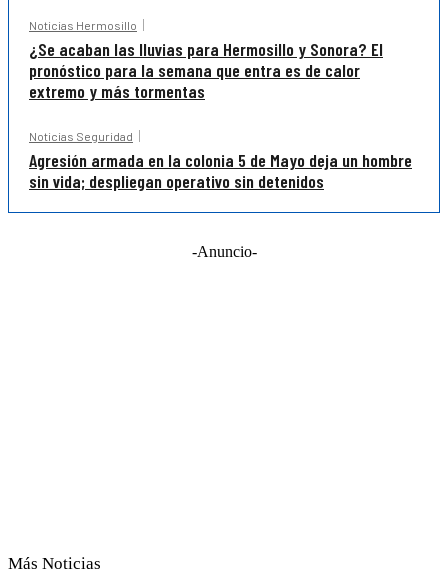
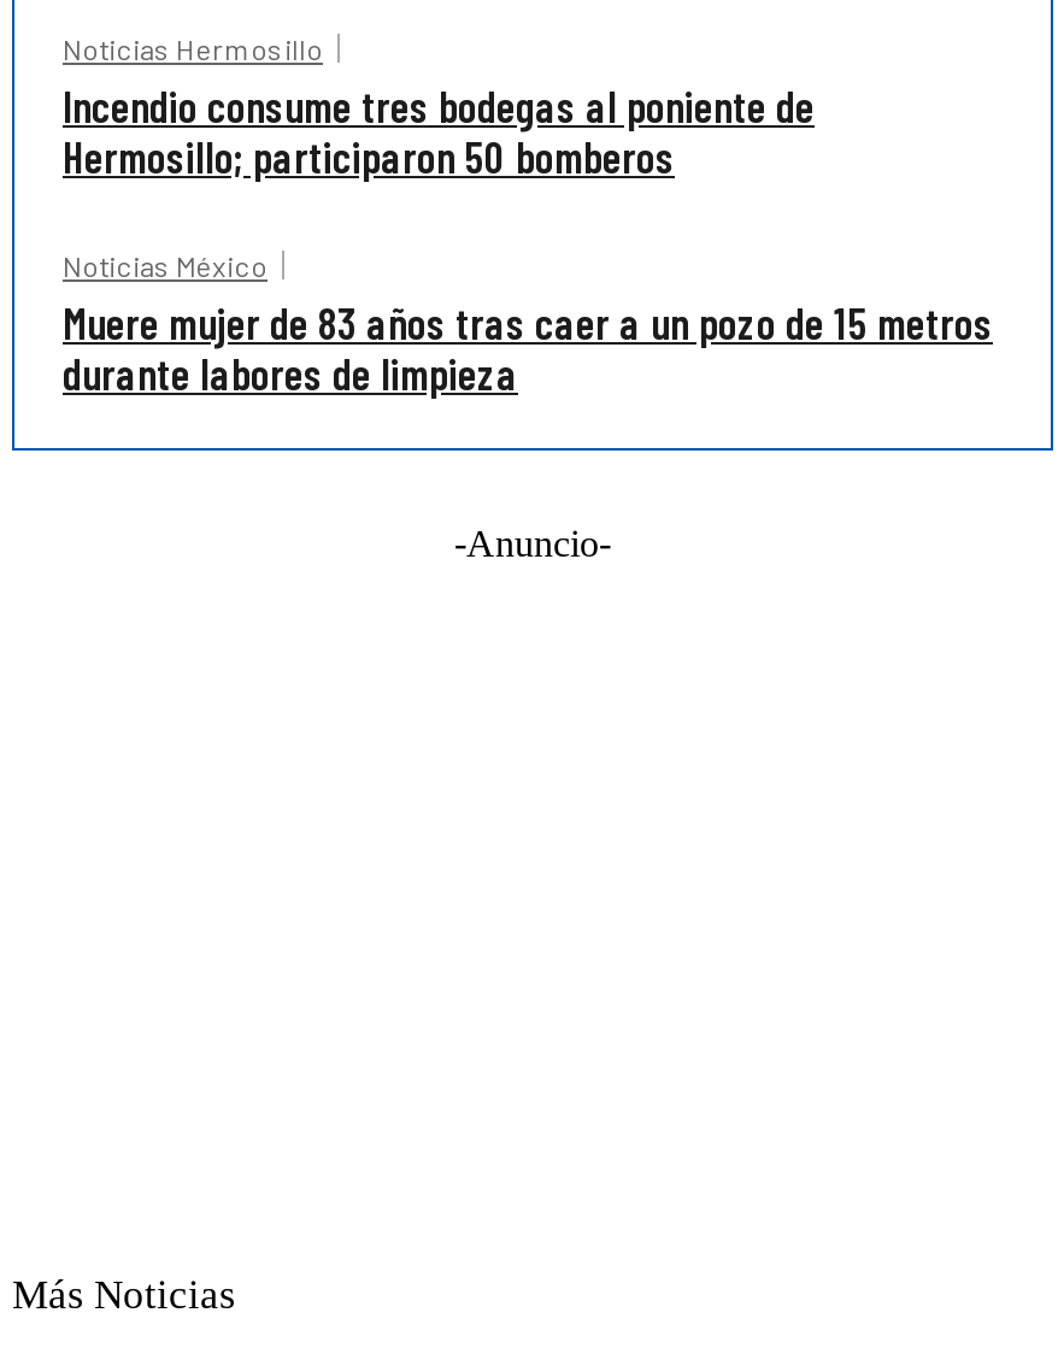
- ¿Se acaban las lluvias para Hermosillo y Sonora? El
- pronóstico para la semana que entra es de calor
- extremo y más tormentas
+ Incendio consume tres bodegas al poniente de
+ Hermosillo; participaron 50 bomberos

- Noticias Seguridad
- Agresión armada en la colonia 5 de Mayo deja un hombre
- sin vida; despliegan operativo sin detenidos
+ Noticias México
+ Muere mujer de 83 años tras caer a un pozo de 15 metros
+ durante labores de limpieza
